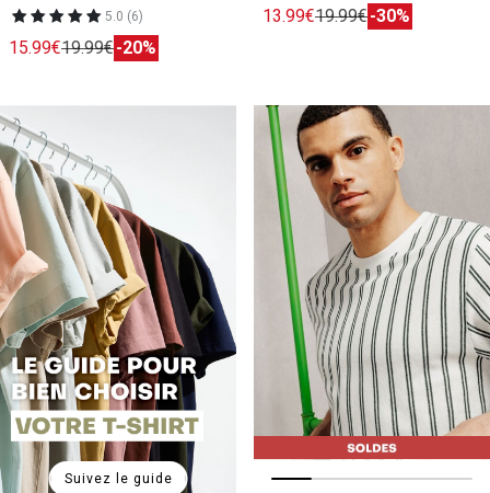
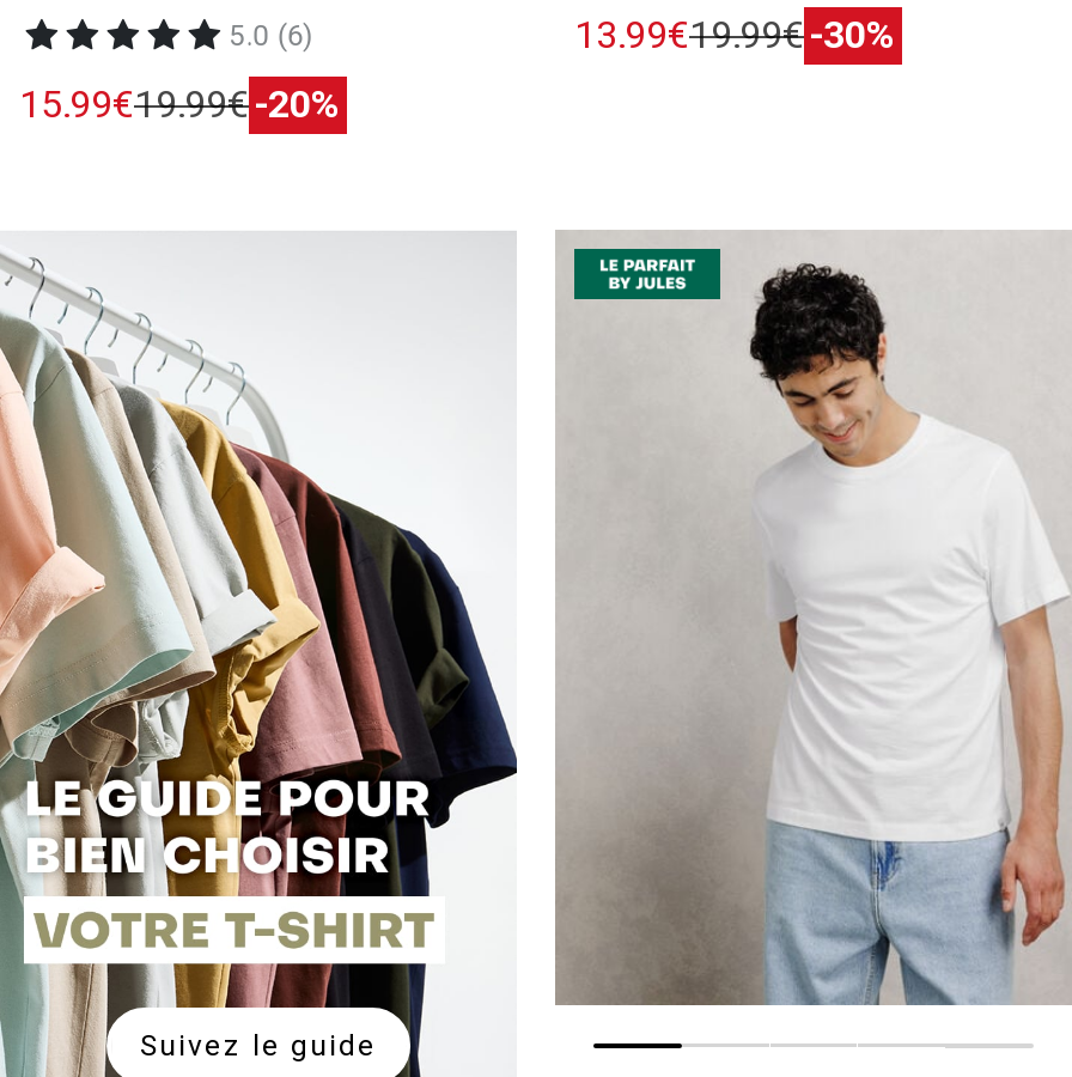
- [image]
+ [image]
